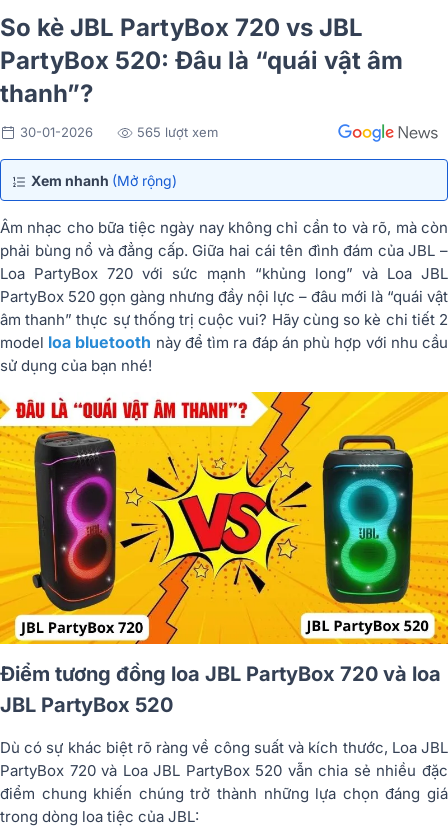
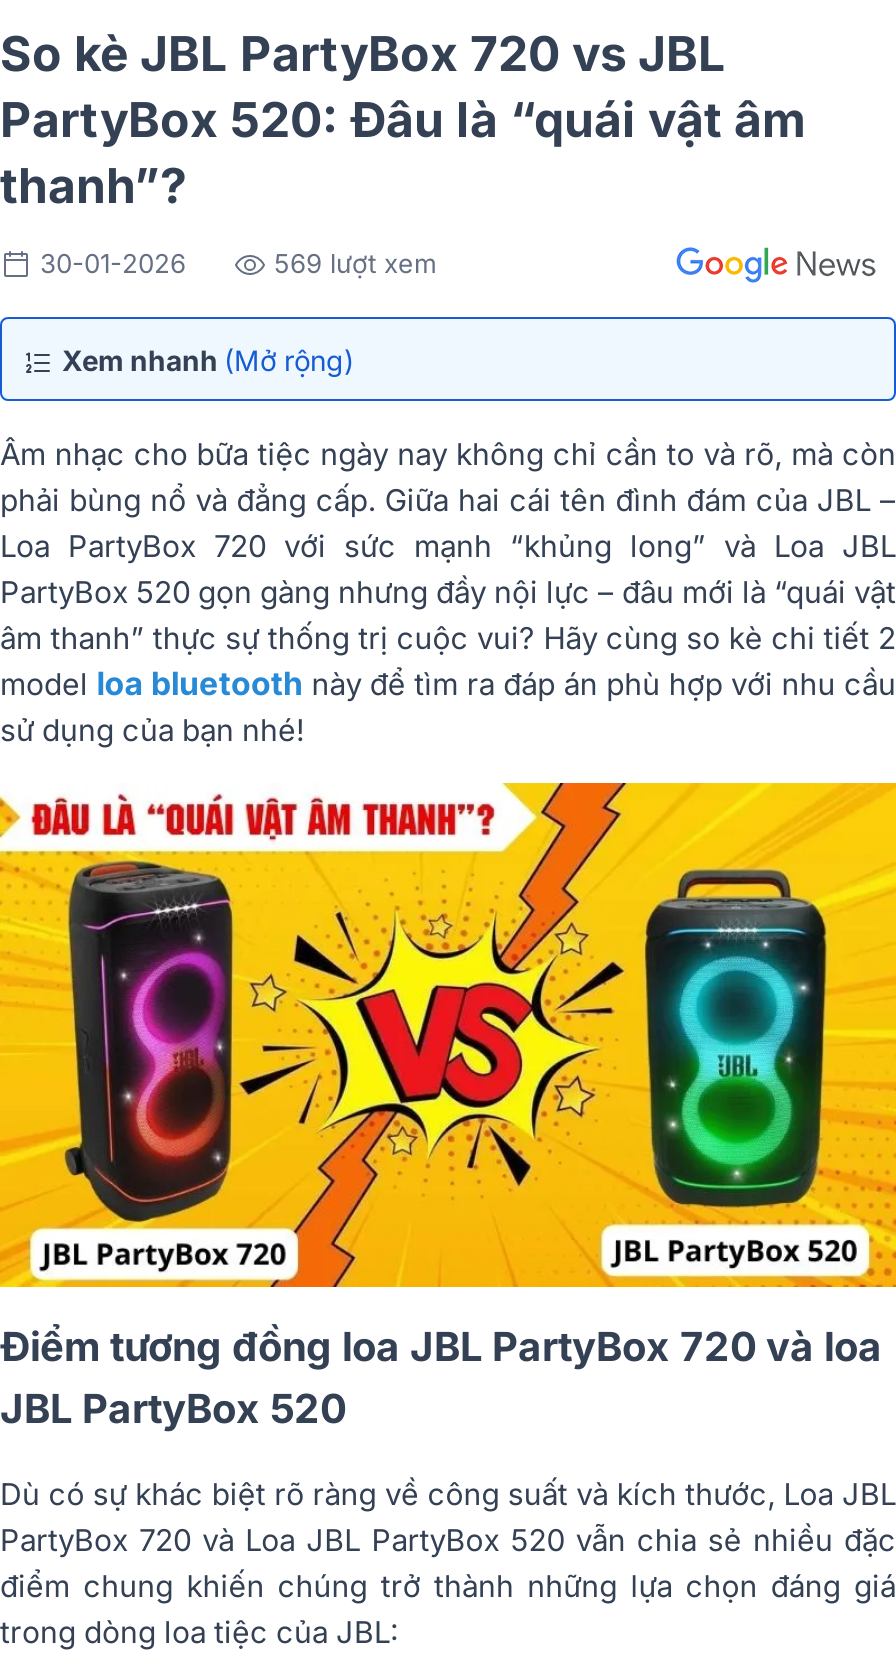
- 565 lượt xem
+ 569 lượt xem
